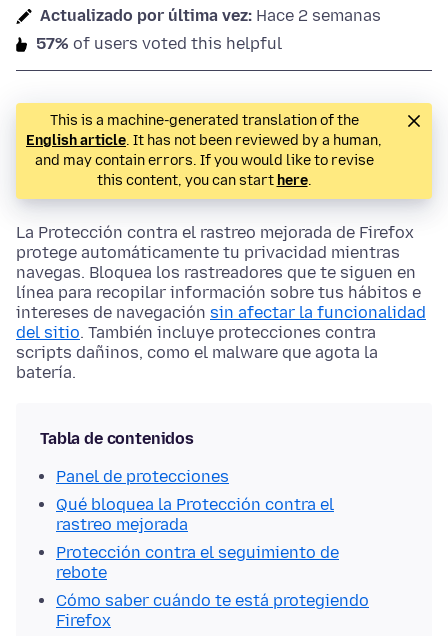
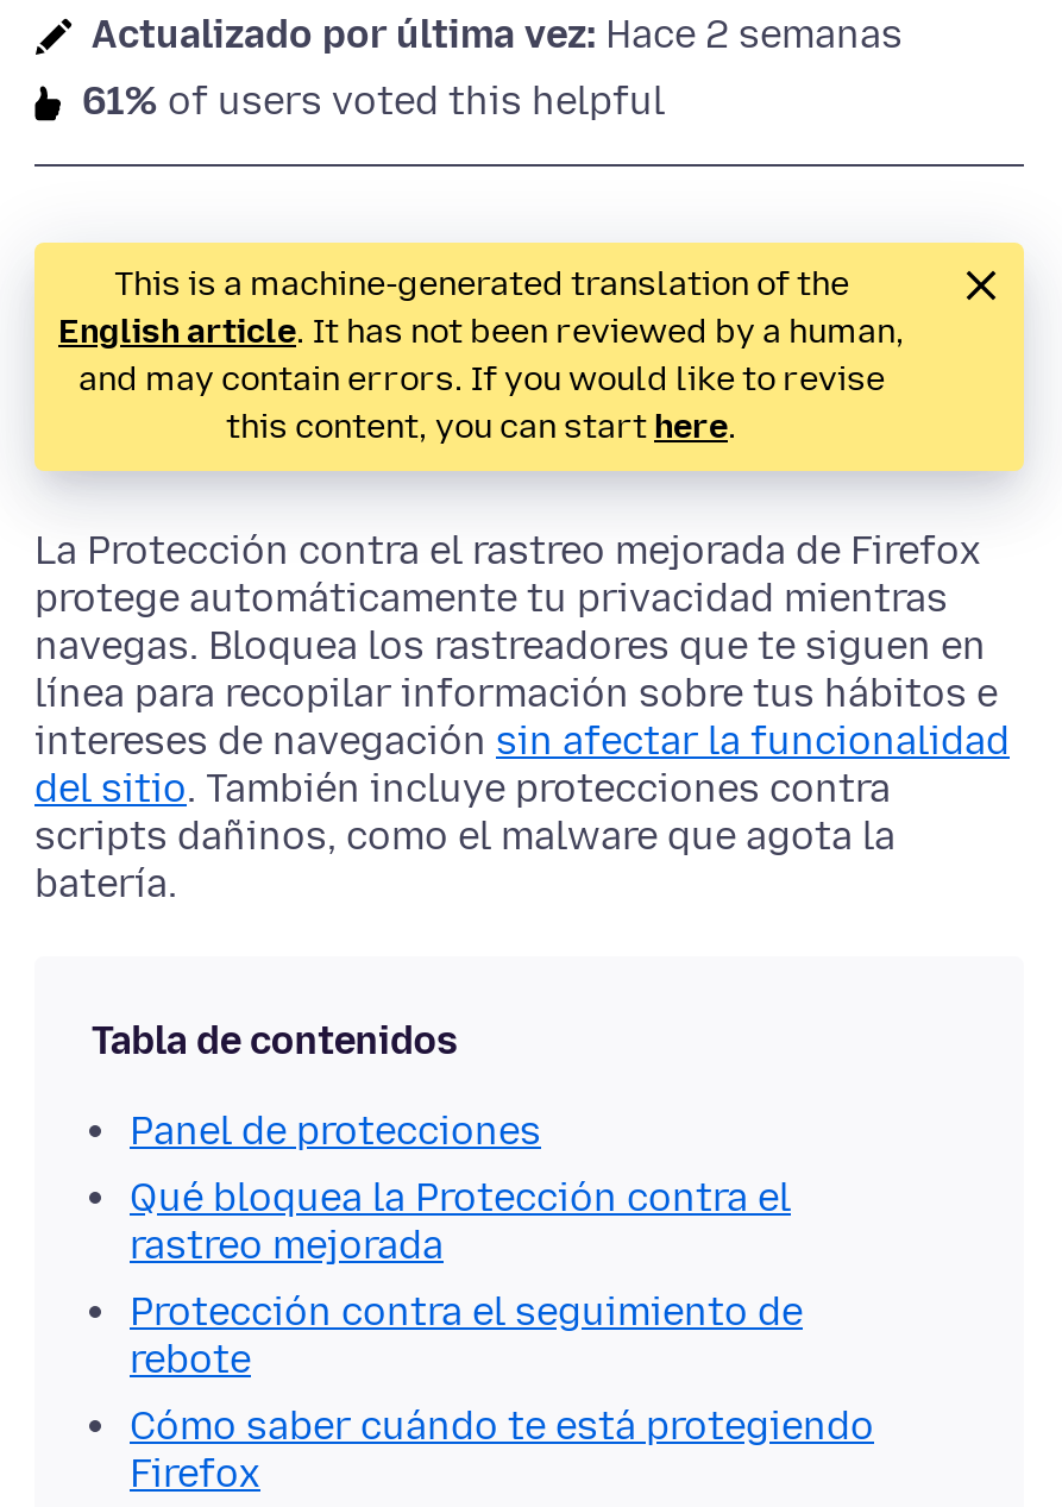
- 57% of users voted this helpful
+ 61% of users voted this helpful
